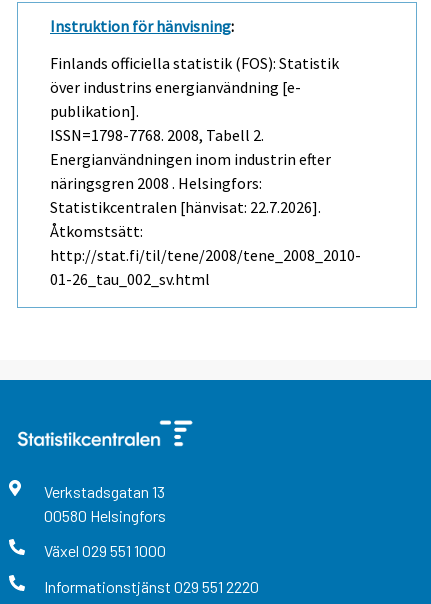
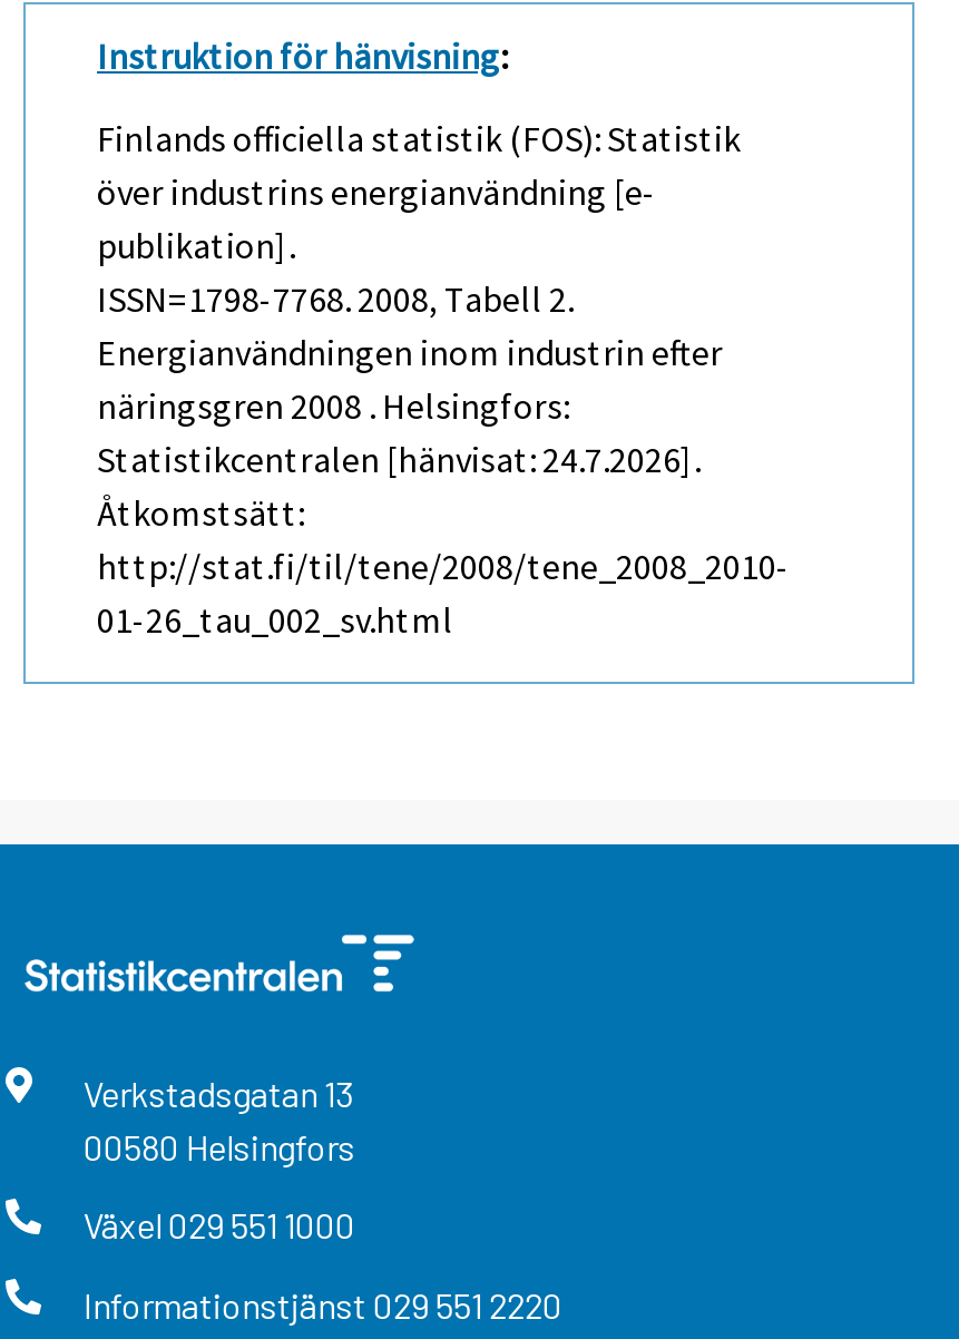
- Statistikcentralen [hänvisat: 22.7.2026].
+ Statistikcentralen [hänvisat: 24.7.2026].
